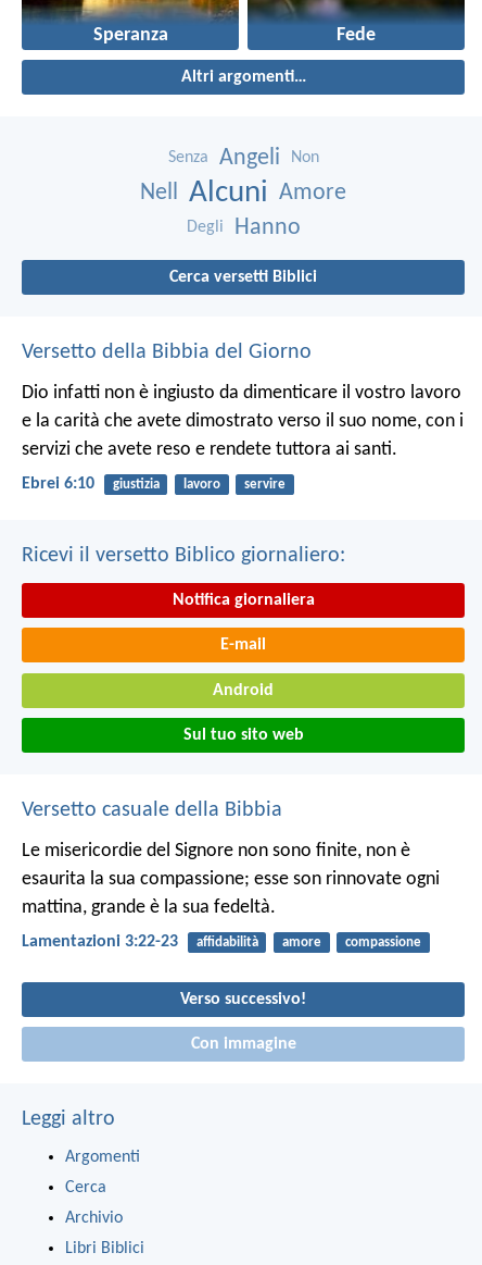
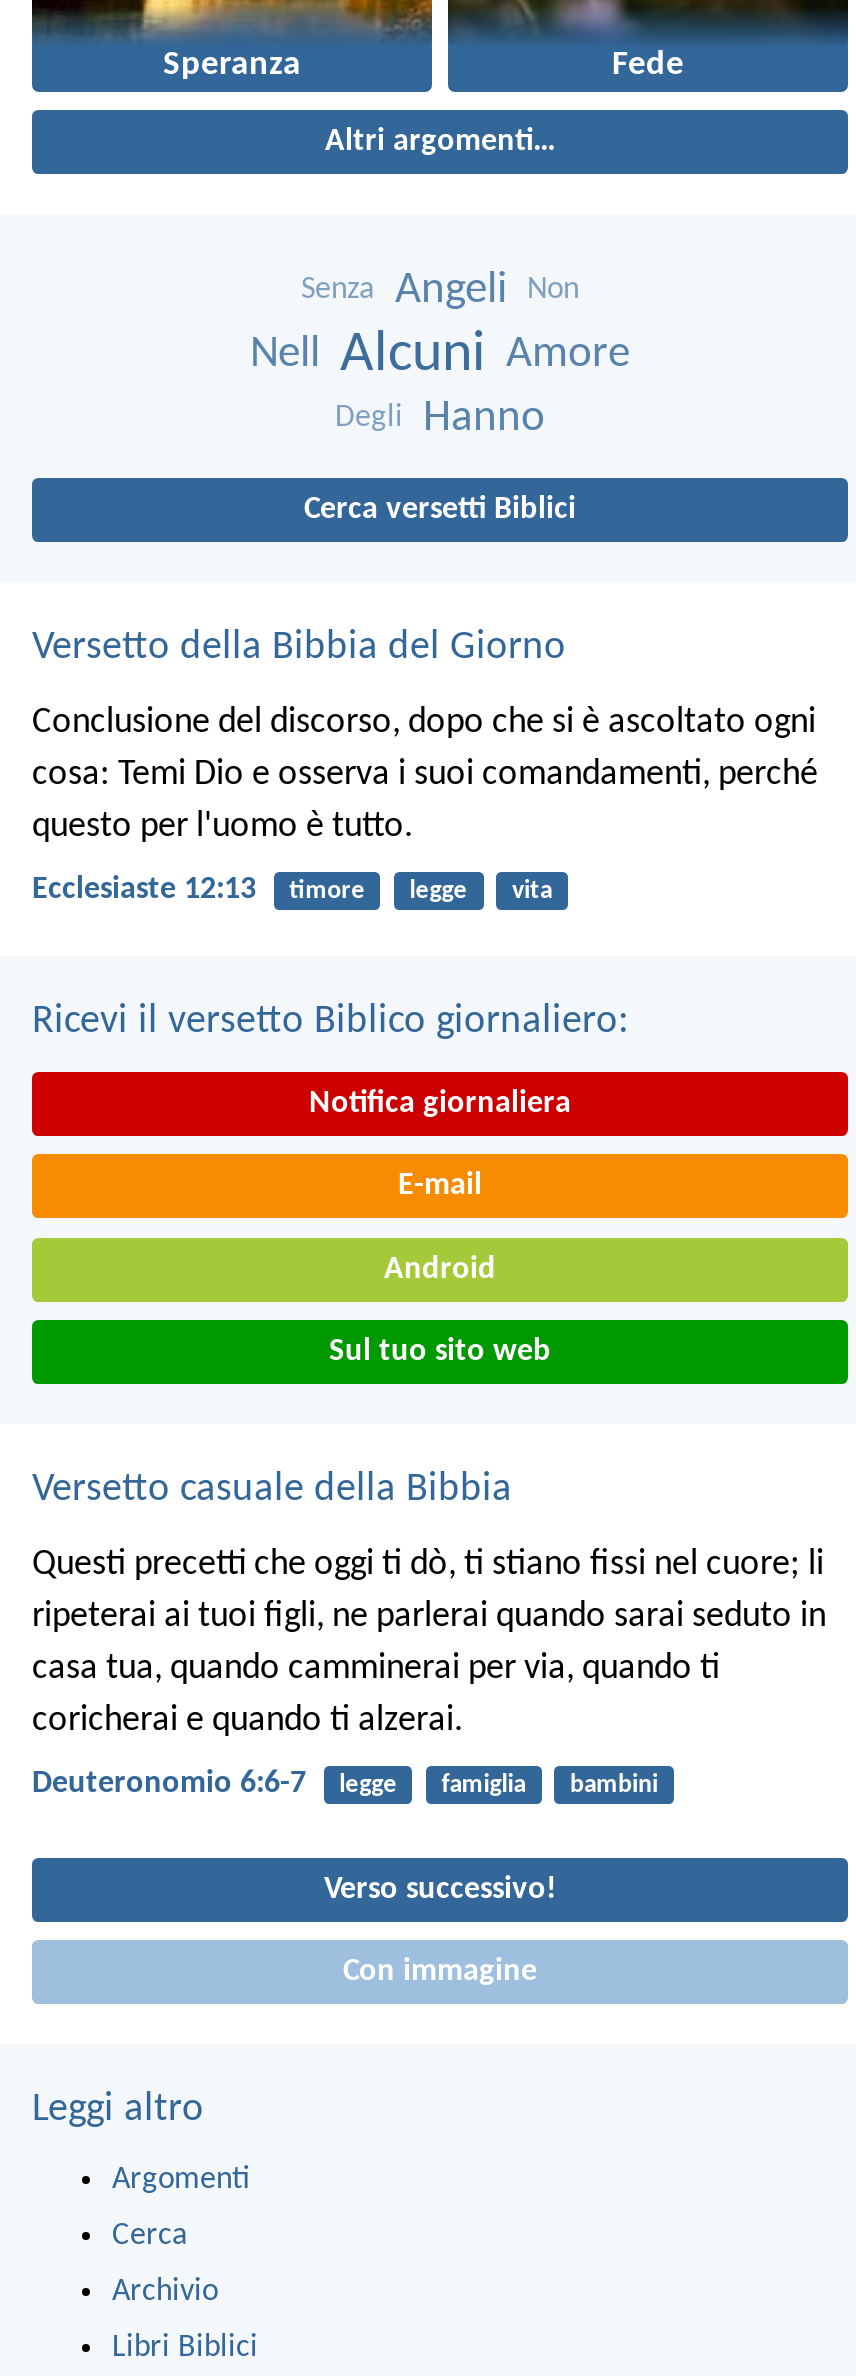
- Dio infatti non è ingiusto da dimenticare il vostro lavoro
- e la carità che avete dimostrato verso il suo nome, con i
- servizi che avete reso e rendete tuttora ai santi.
+ Conclusione del discorso, dopo che si è ascoltato ogni
+ cosa: Temi Dio e osserva i suoi comandamenti, perché
+ questo per l'uomo è tutto.

- Ebrei 6:10
- giustizia
- lavoro
- servire
+ Ecclesiaste 12:13
+ timore
+ legge
+ vita

- Le misericordie del Signore non sono finite, non è
- esaurita la sua compassione; esse son rinnovate ogni
- mattina, grande è la sua fedeltà.
+ Questi precetti che oggi ti dò, ti stiano fissi nel cuore; li
+ ripeterai ai tuoi figli, ne parlerai quando sarai seduto in
+ casa tua, quando camminerai per via, quando ti
+ coricherai e quando ti alzerai.

- Lamentazioni 3:22-23
- affidabilità
- amore
- compassione
+ Deuteronomio 6:6-7
+ legge
+ famiglia
+ bambini
